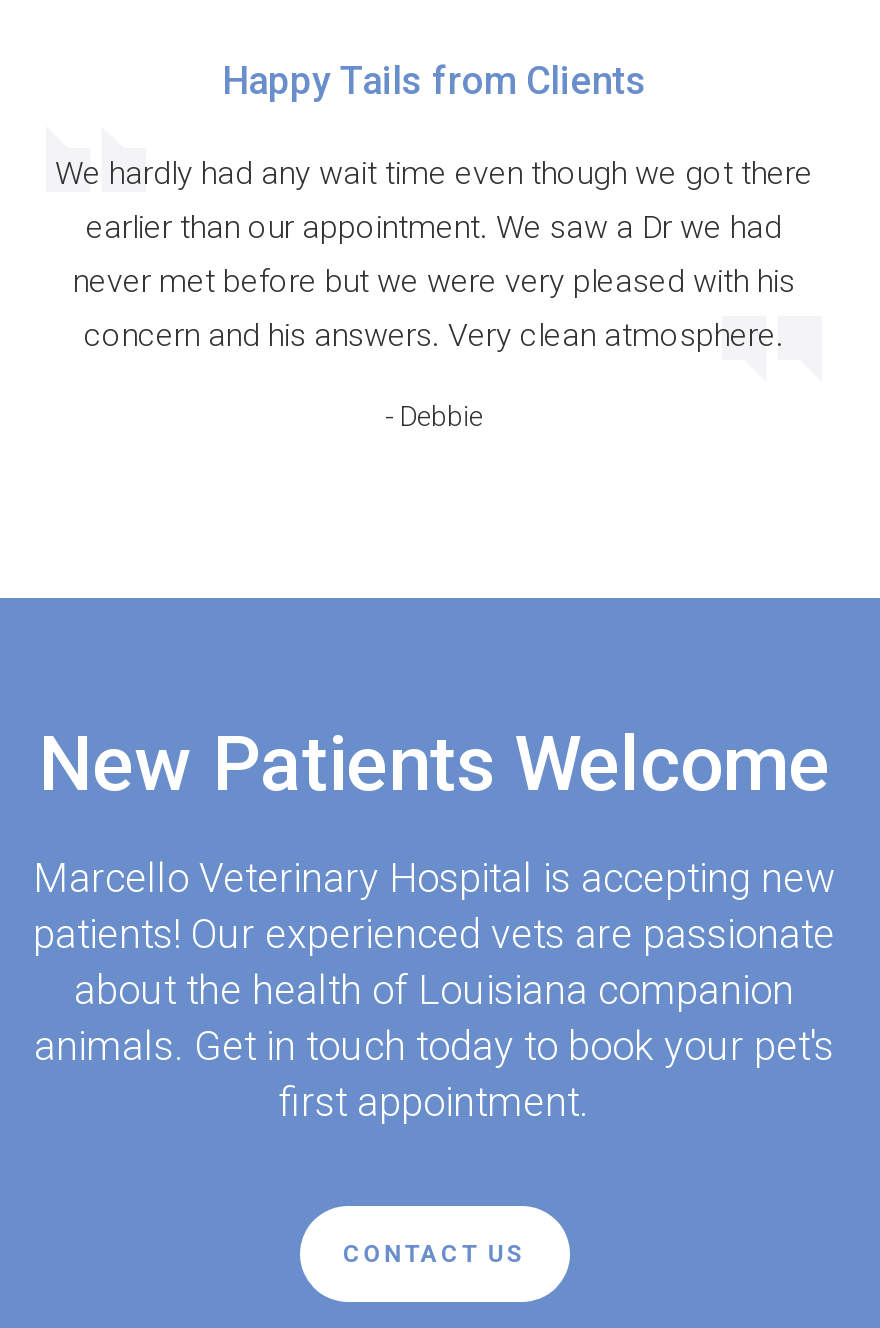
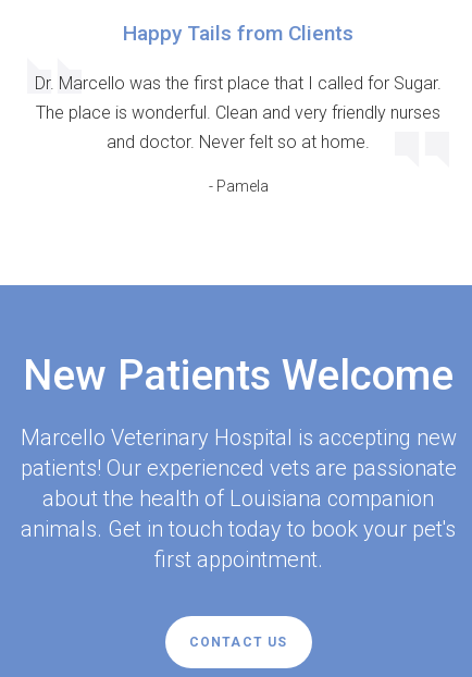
- We hardly had any wait time even though we got there
- earlier than our appointment. We saw a Dr we had
- never met before but we were very pleased with his
- concern and his answers. Very clean atmosphere.
+ Dr. Marcello was the first place that I called for Sugar.
+ The place is wonderful. Clean and very friendly nurses
+ and doctor. Never felt so at home.

- - Debbie
+ - Pamela
